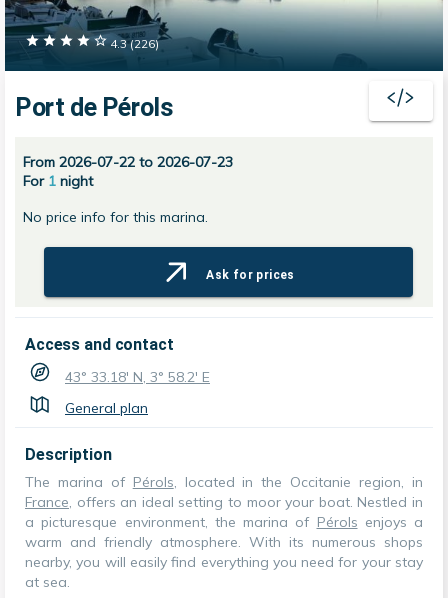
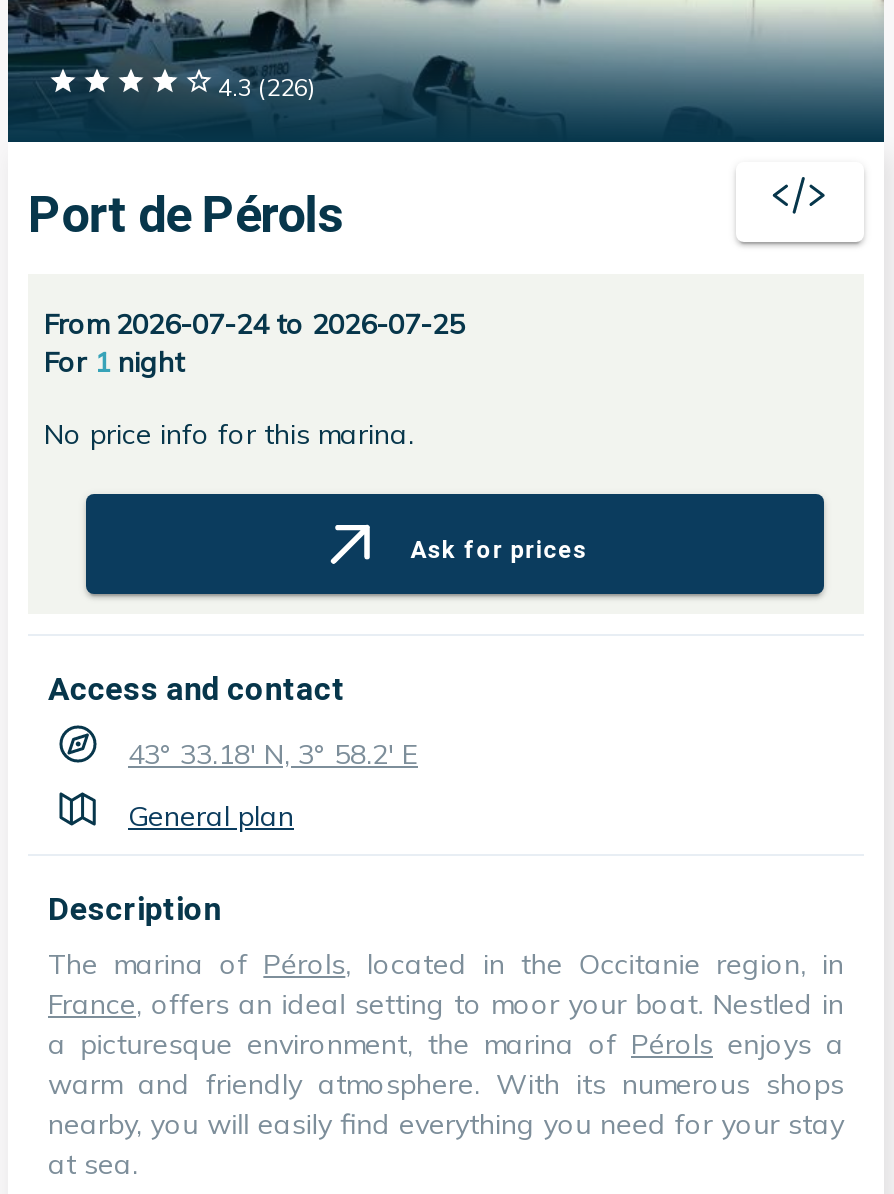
- From 2026-07-22 to 2026-07-23
+ From 2026-07-24 to 2026-07-25
